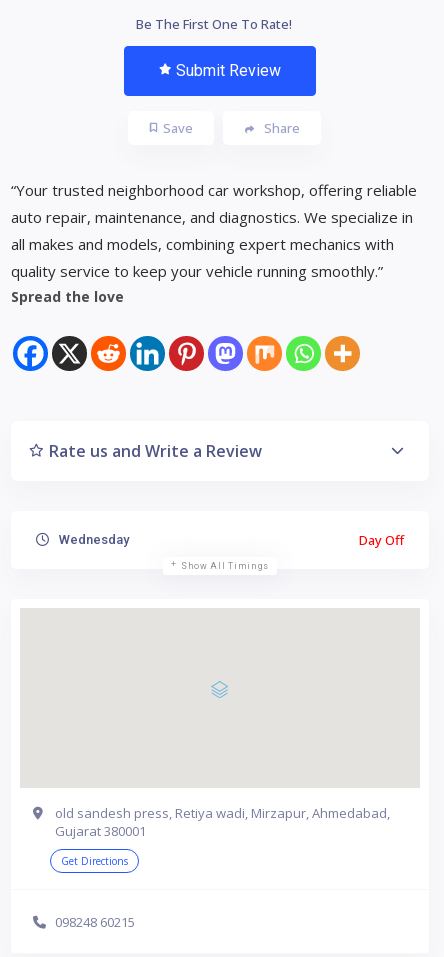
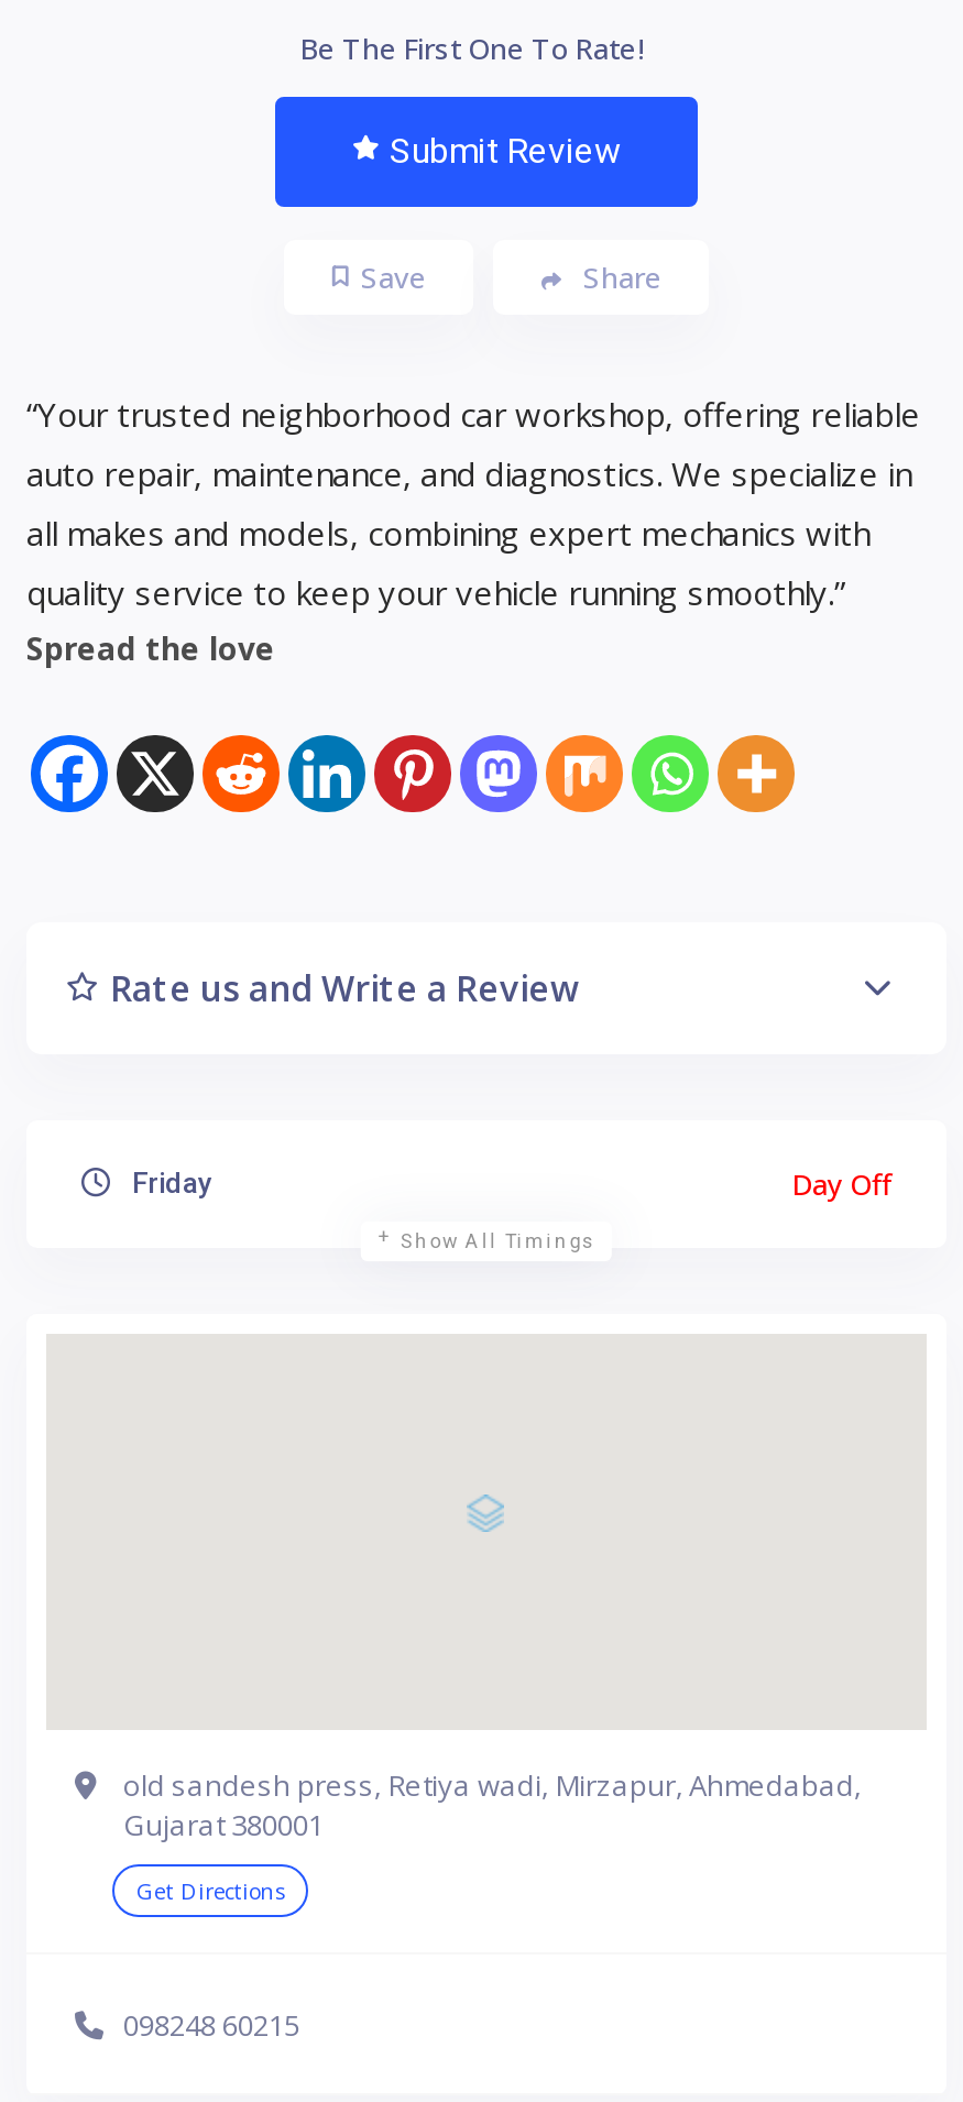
- Wednesday
+ Friday
